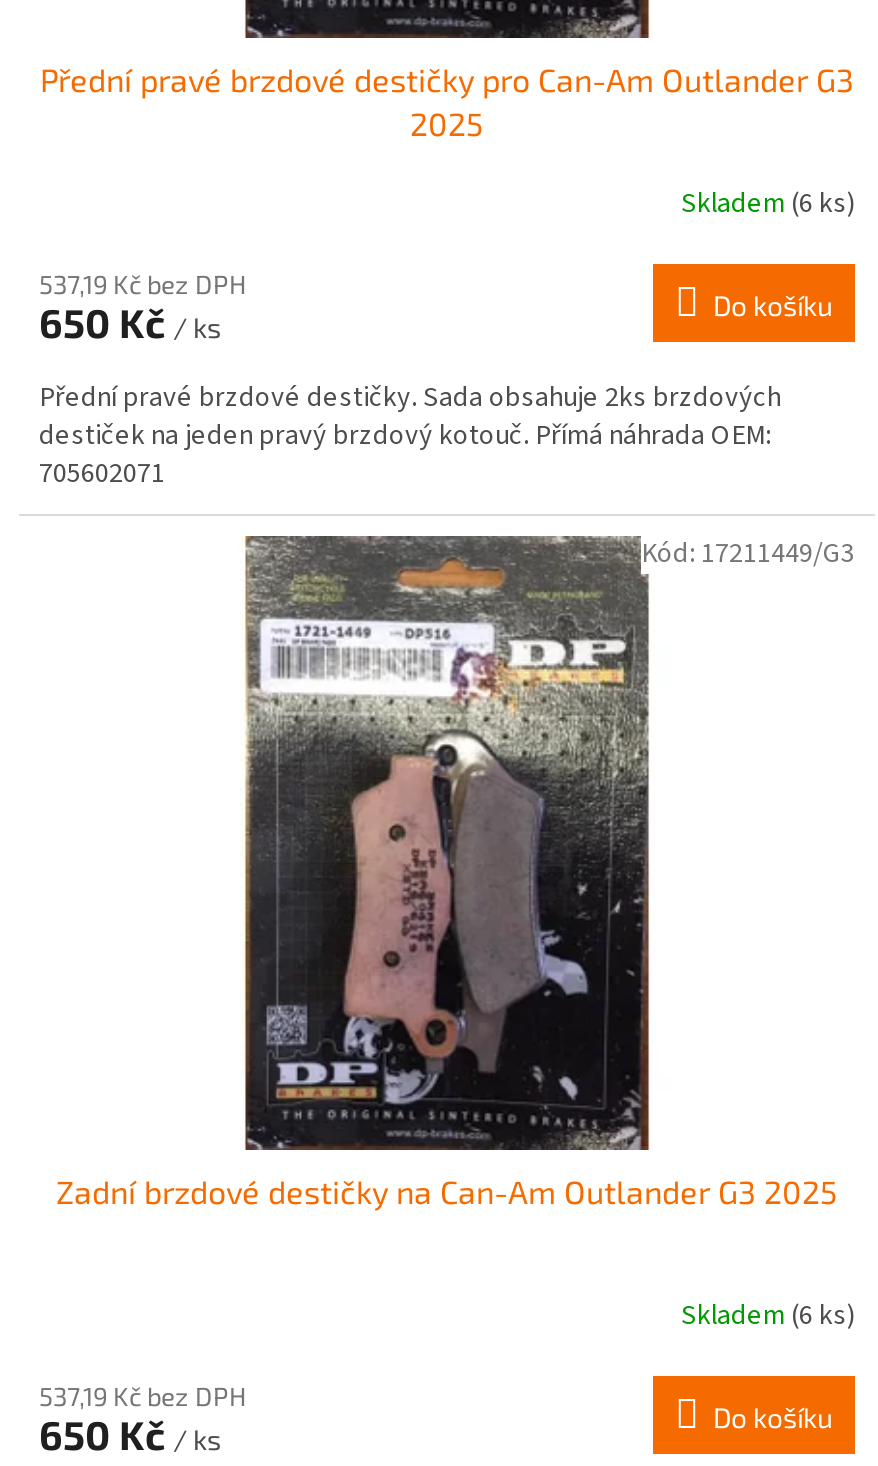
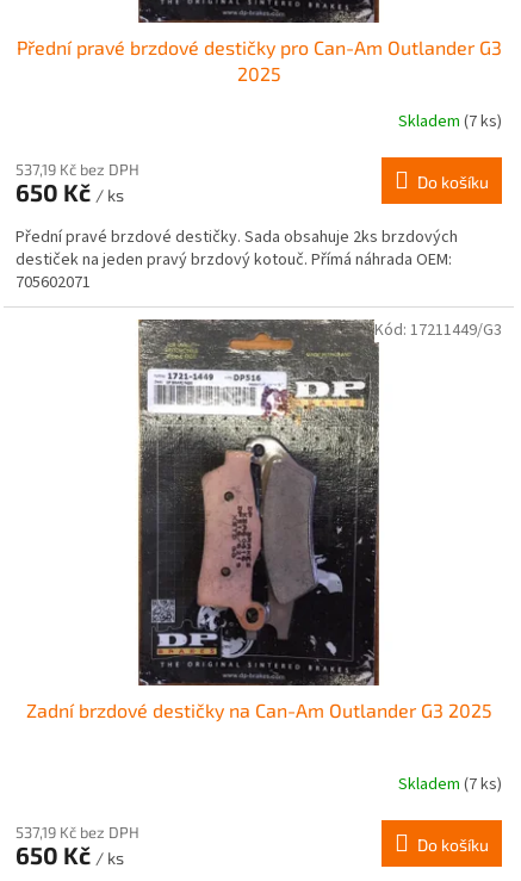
- Skladem (6 ks)
+ Skladem (7 ks)

- Skladem (6 ks)
+ Skladem (7 ks)
